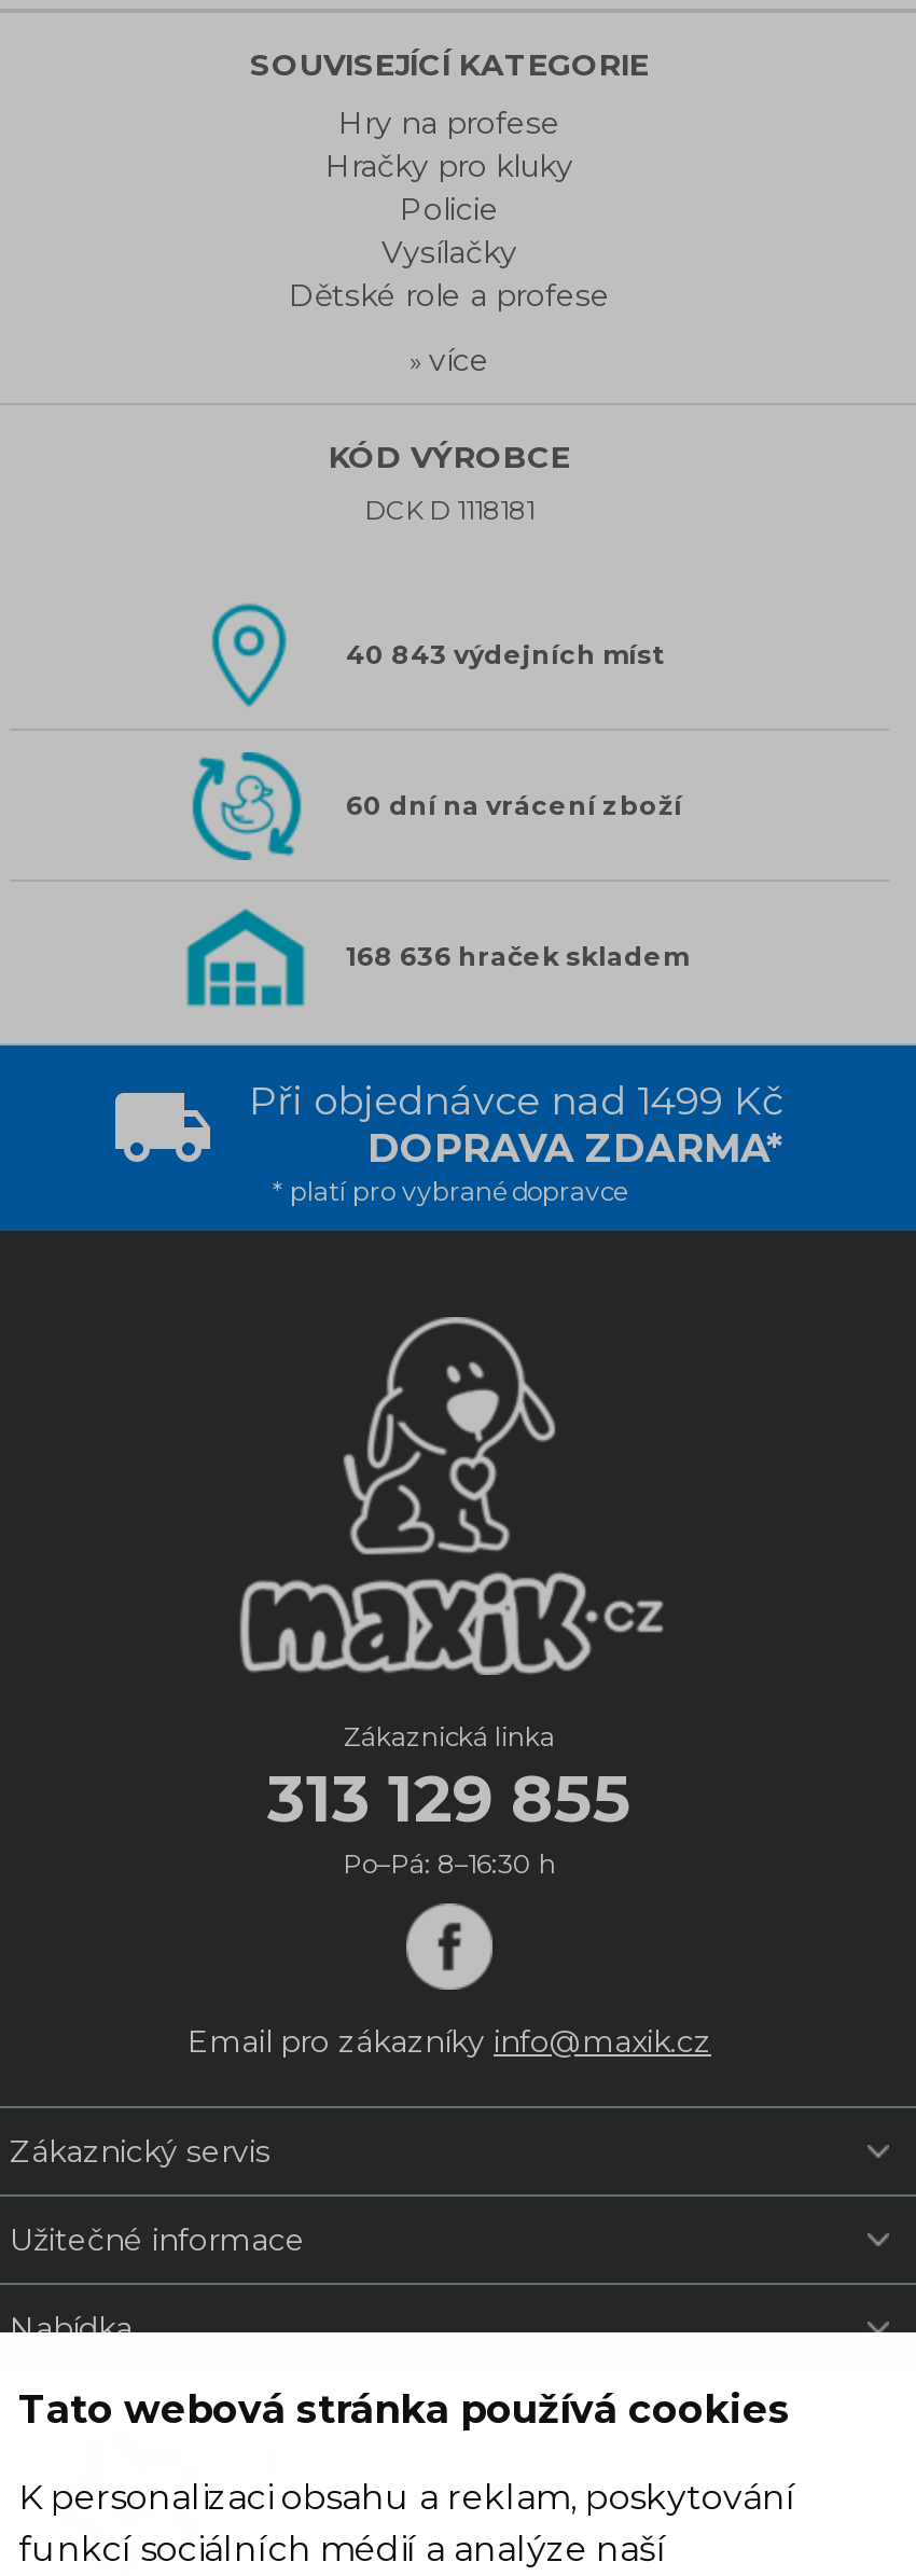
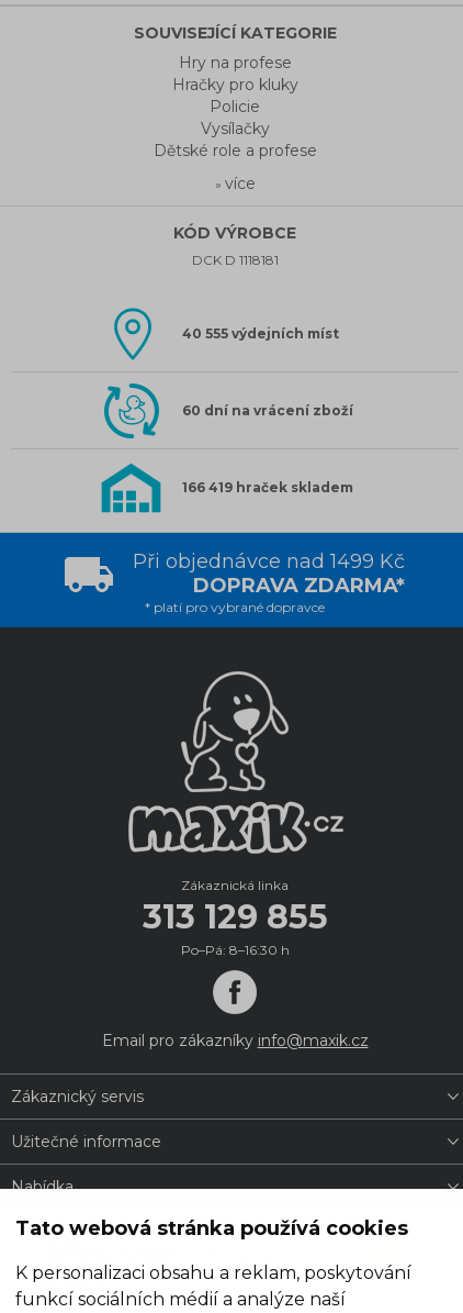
- 40 843 výdejních míst
+ 40 555 výdejních míst

- 168 636 hraček skladem
+ 166 419 hraček skladem
